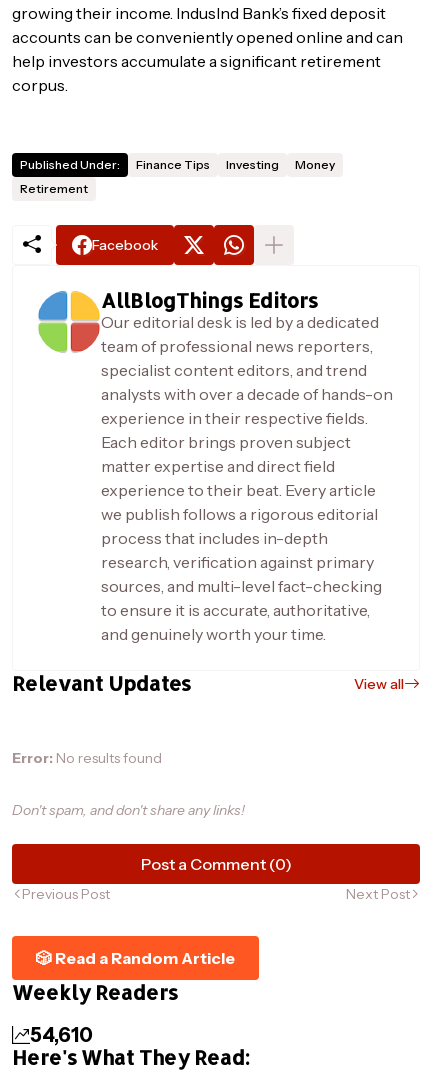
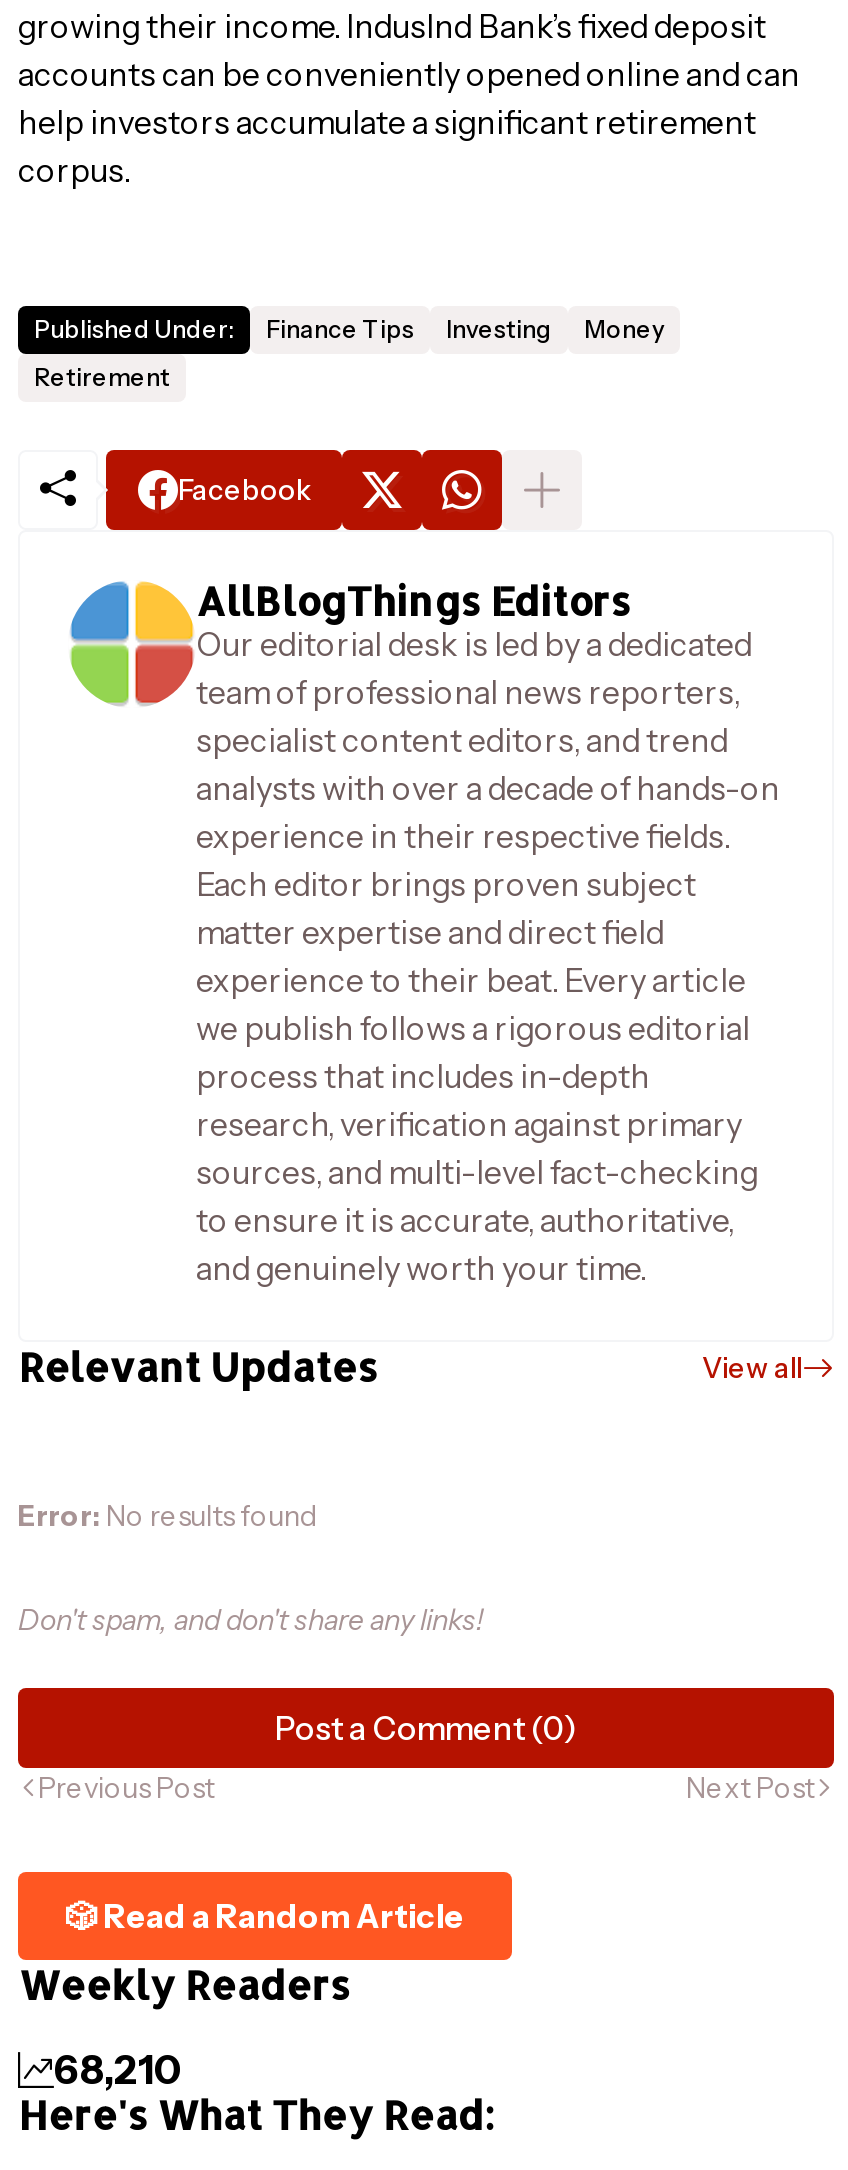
- 54,610
+ 68,210
